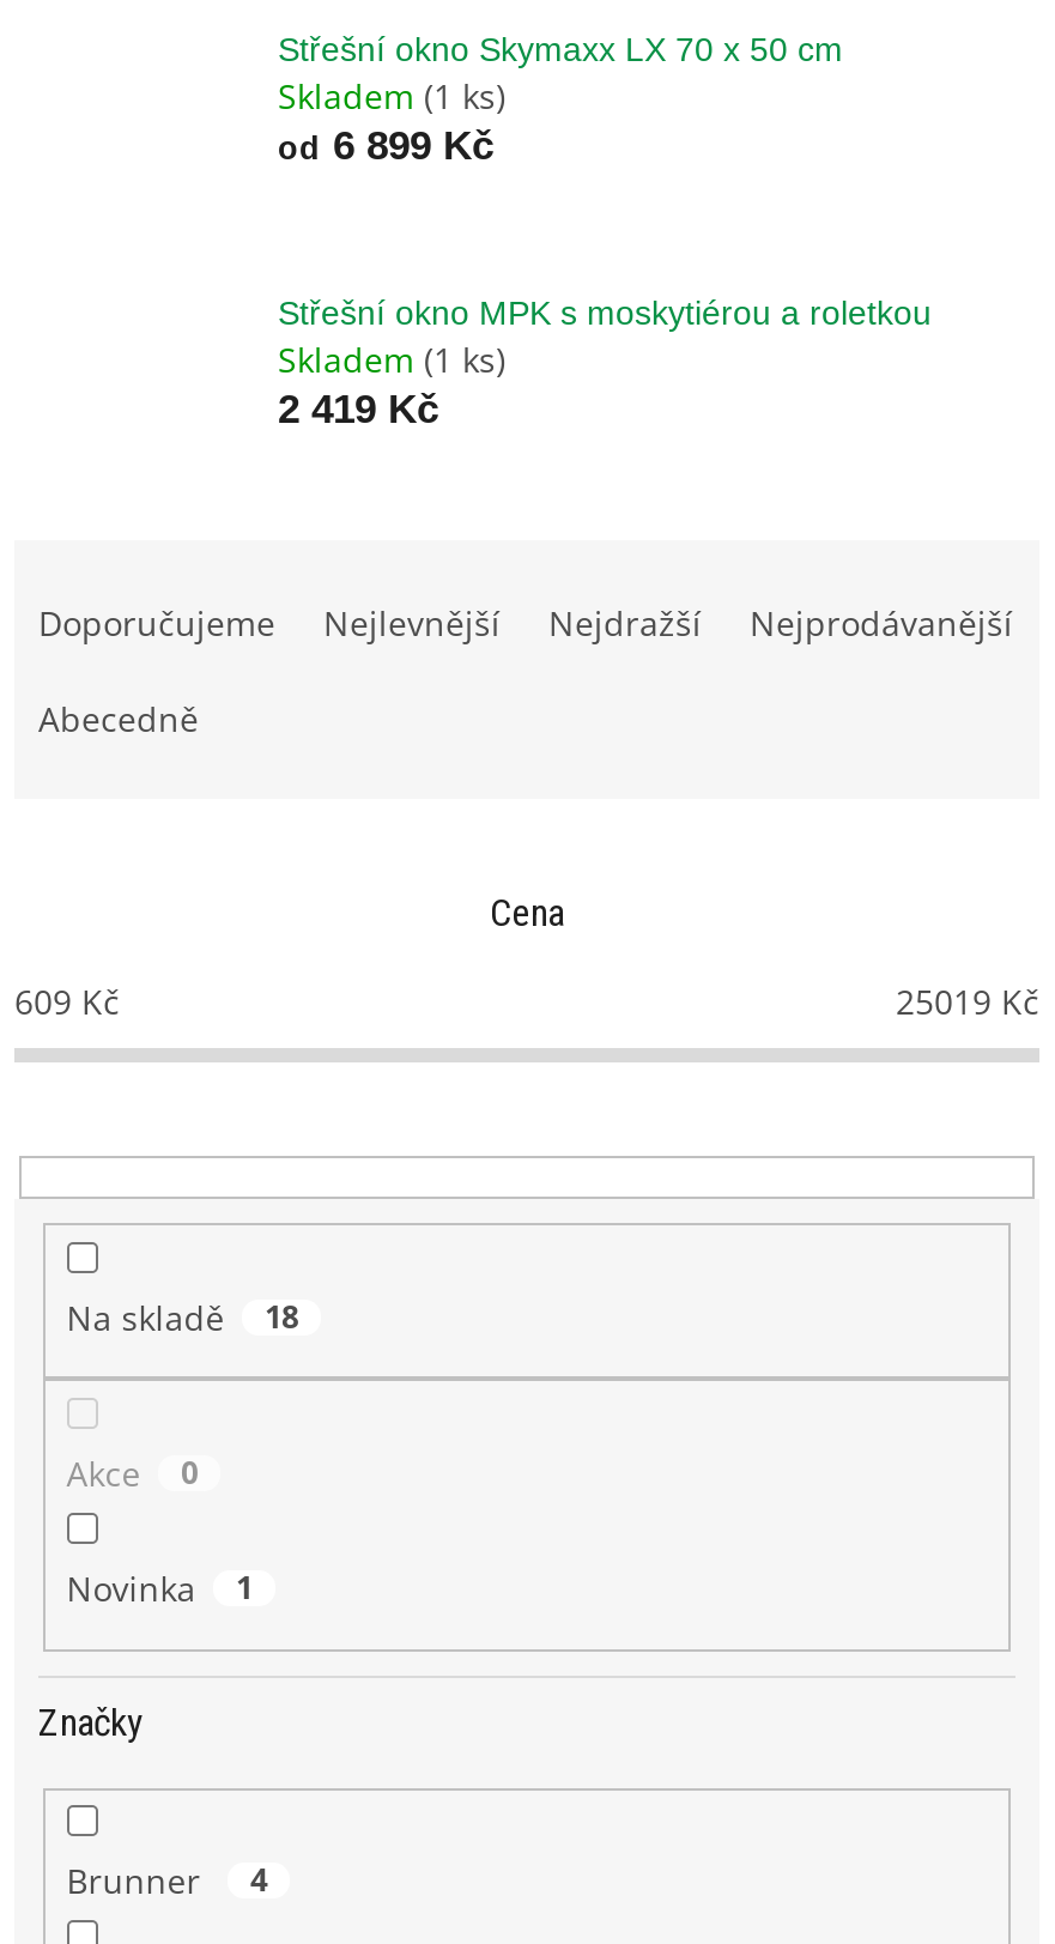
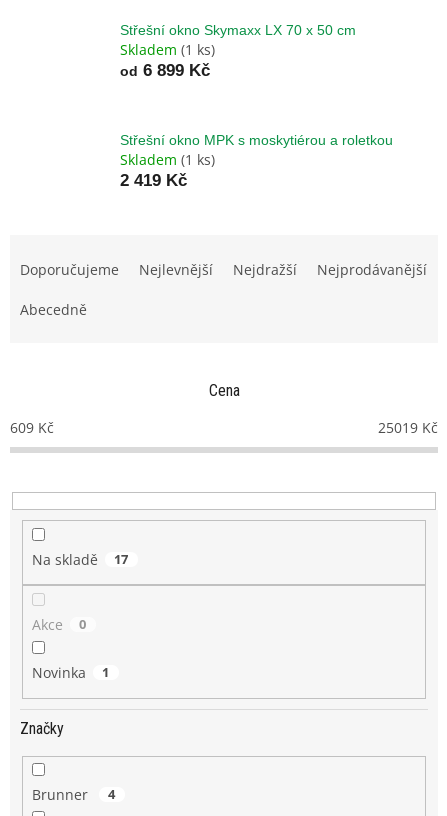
- Na skladě 18
+ Na skladě 17
